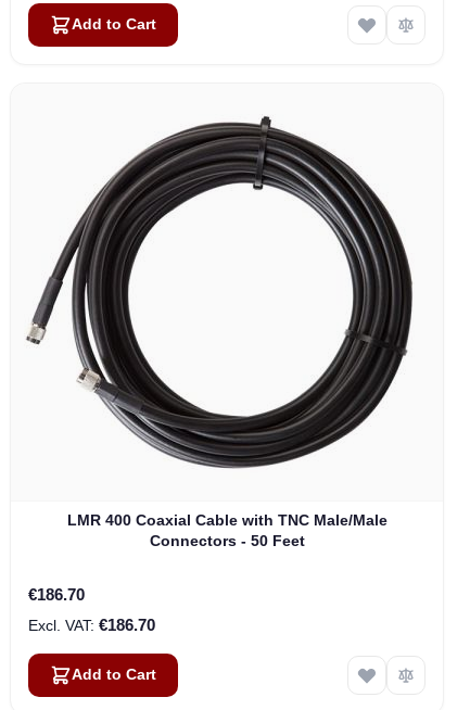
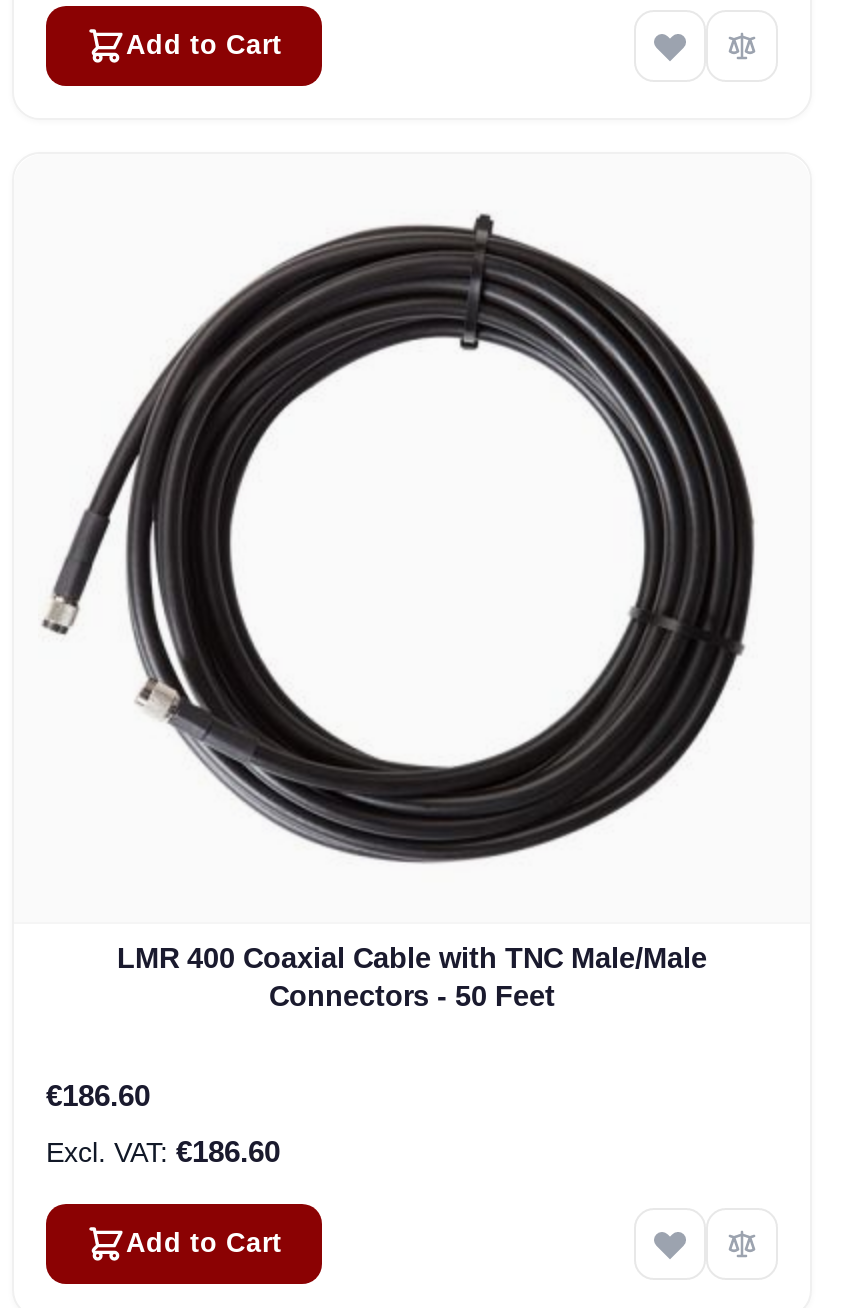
- €186.70
+ €186.60

- €186.70
+ €186.60
